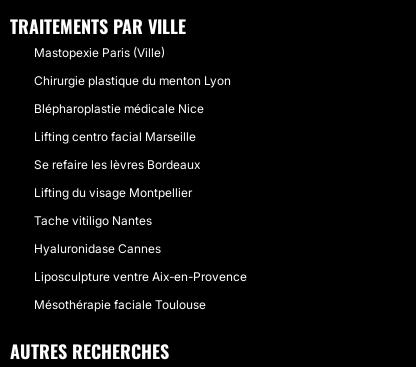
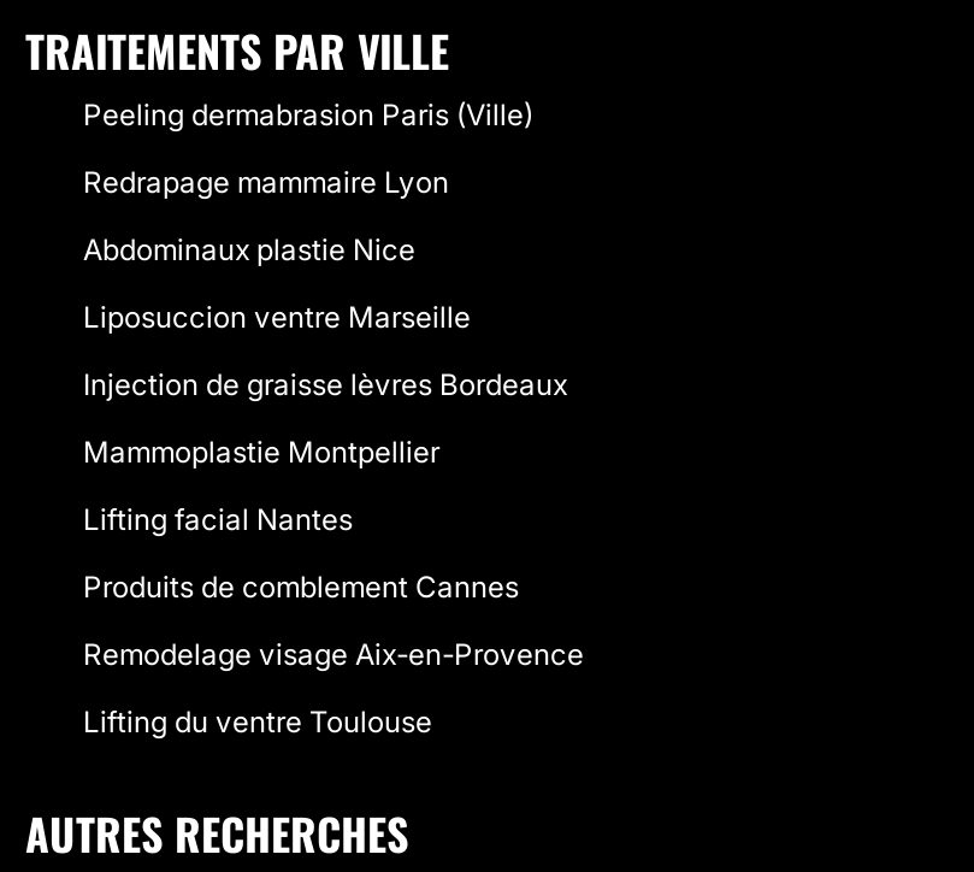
- Mastopexie Paris (Ville)
+ Peeling dermabrasion Paris (Ville)

- Chirurgie plastique du menton Lyon
+ Redrapage mammaire Lyon

- Blépharoplastie médicale Nice
+ Abdominaux plastie Nice

- Lifting centro facial Marseille
+ Liposuccion ventre Marseille

- Se refaire les lèvres Bordeaux
+ Injection de graisse lèvres Bordeaux

- Lifting du visage Montpellier
+ Mammoplastie Montpellier

- Tache vitiligo Nantes
+ Lifting facial Nantes

- Hyaluronidase Cannes
+ Produits de comblement Cannes

- Liposculpture ventre Aix-en-Provence
+ Remodelage visage Aix-en-Provence

- Mésothérapie faciale Toulouse
+ Lifting du ventre Toulouse
